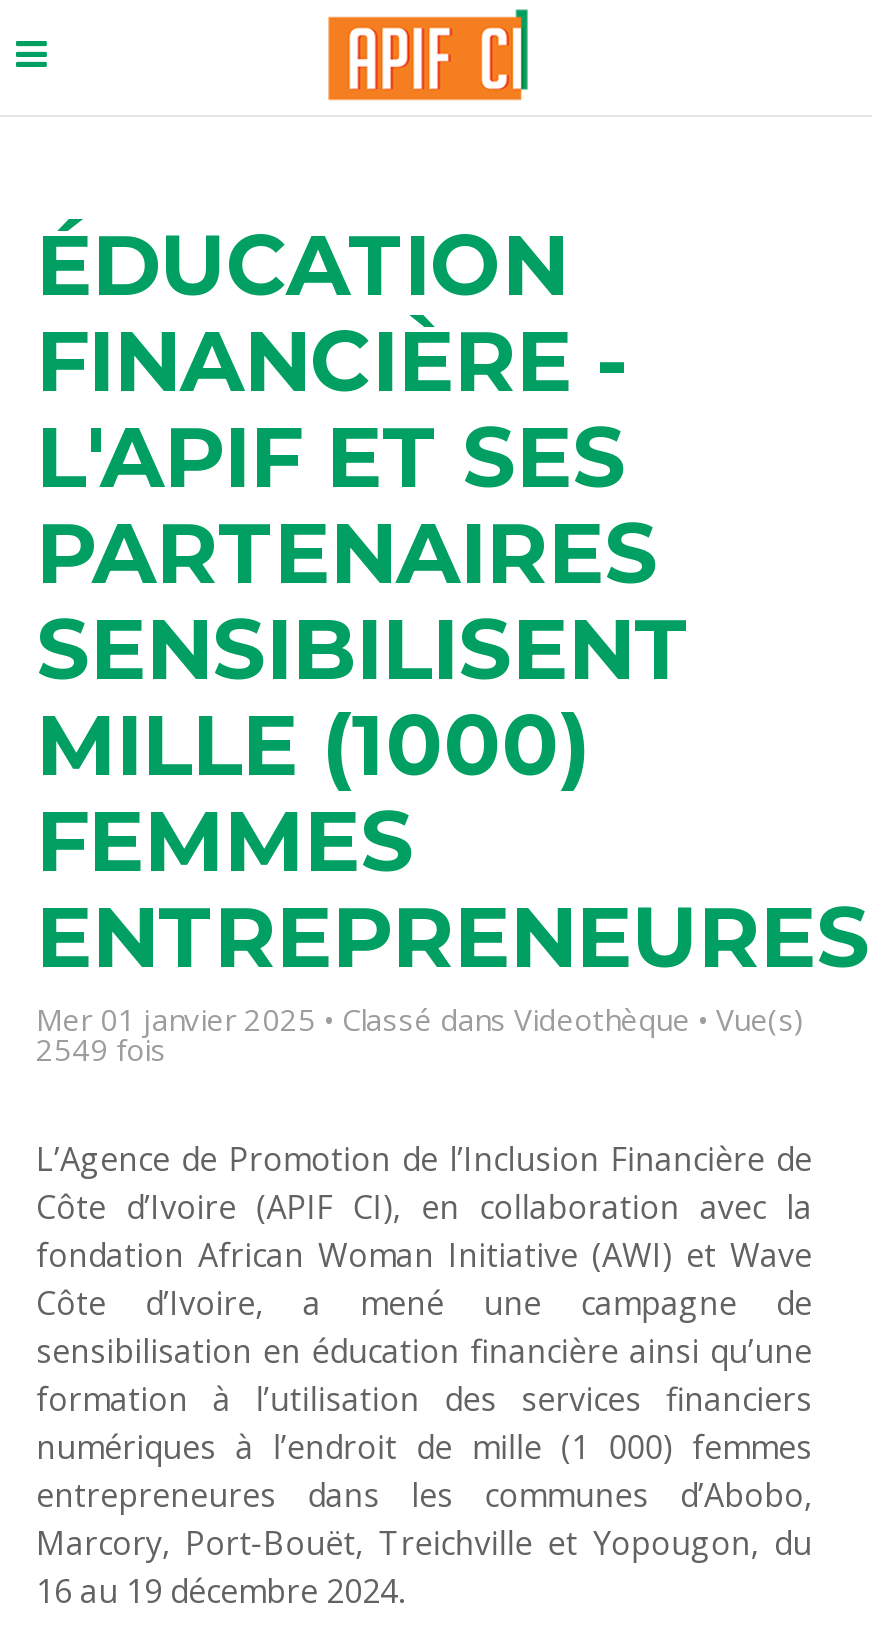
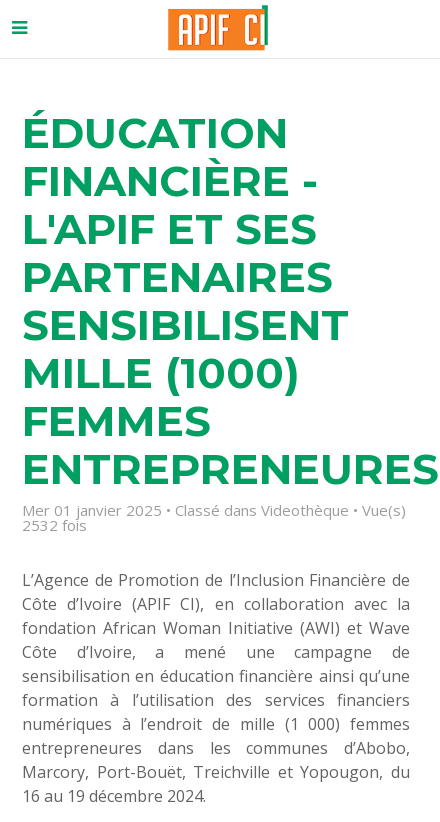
- 2549 fois
+ 2532 fois
